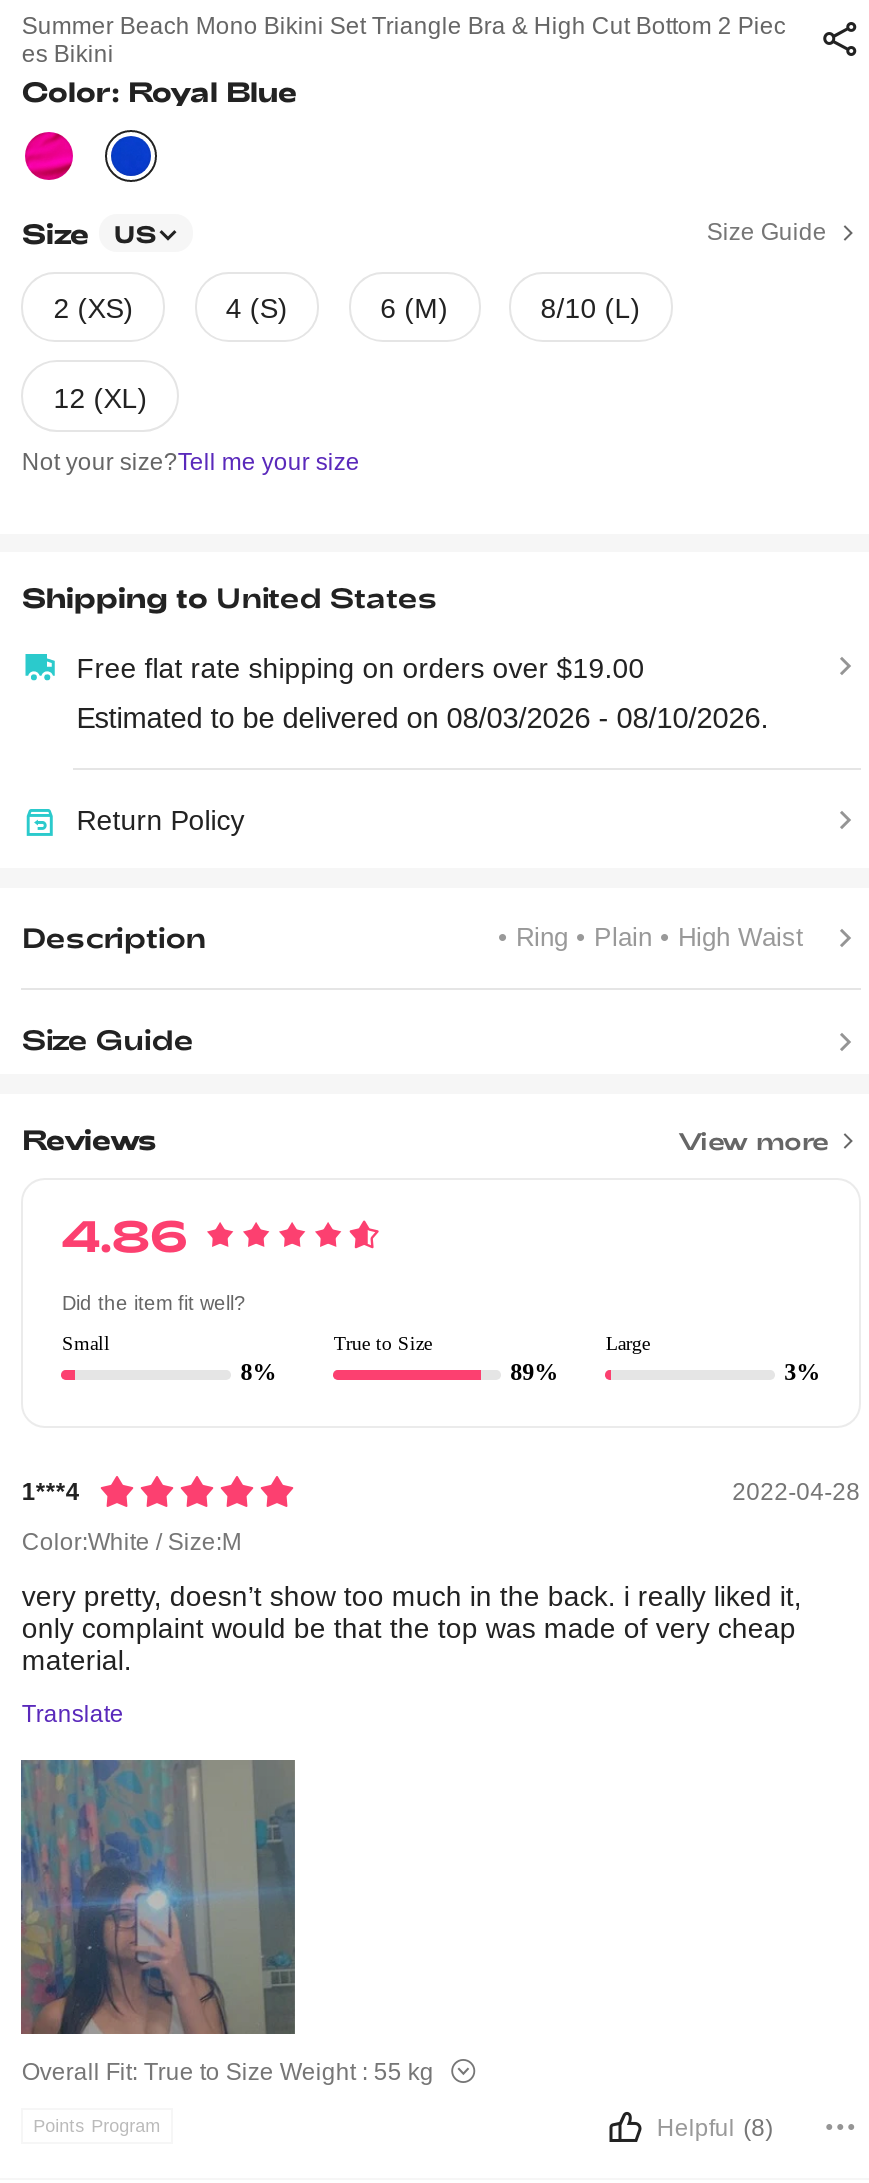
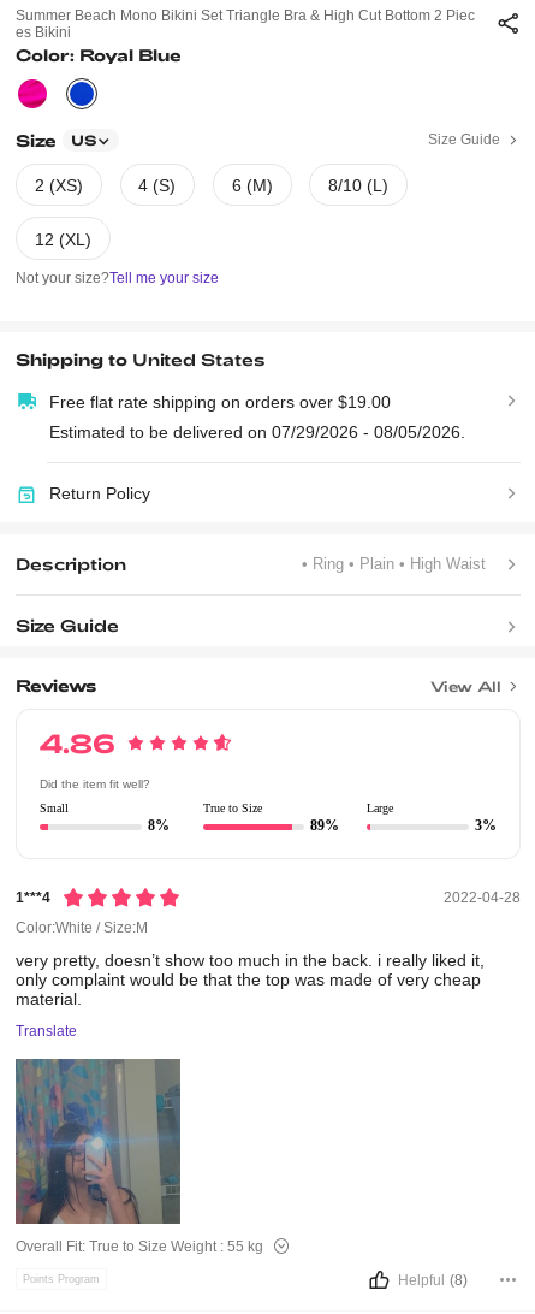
- Estimated to be delivered on 08/03/2026 - 08/10/2026.
+ Estimated to be delivered on 07/29/2026 - 08/05/2026.

- View more
+ View All
